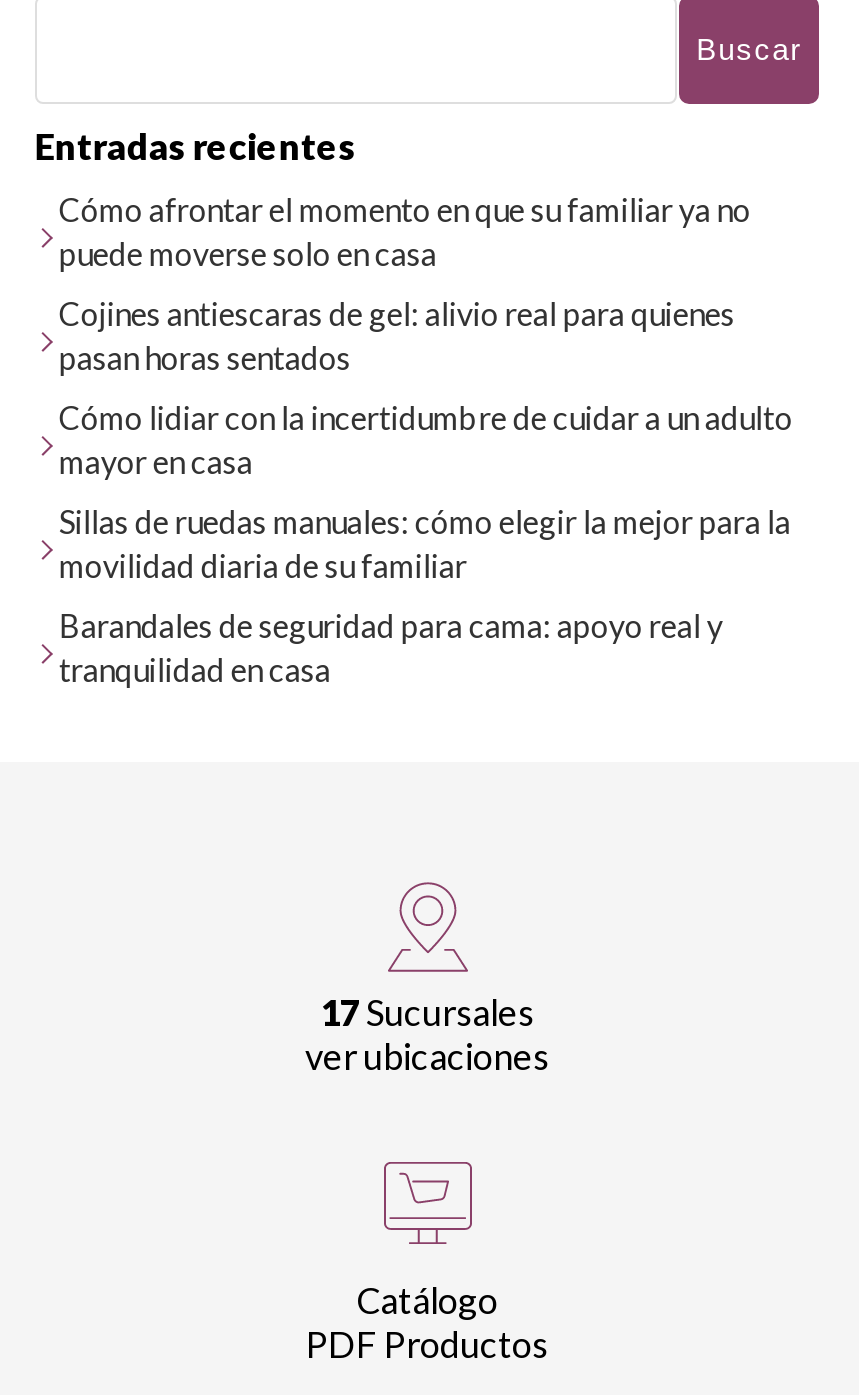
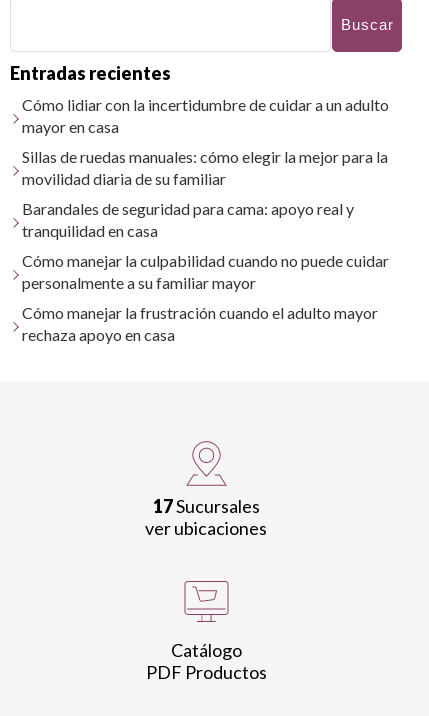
- Cómo afrontar el momento en que su familiar ya no
- puede moverse solo en casa
- Cojines antiescaras de gel: alivio real para quienes
- pasan horas sentados

moved up: Cómo lidiar con la incertidumbre de cuidar a un adulto | mayor en casa | Sillas de ruedas manuales: cómo elegir la mejor para la | movilidad diaria de su familiar | Barandales de seguridad para cama: apoyo real y | tranquilidad en casa

+ Cómo manejar la culpabilidad cuando no puede cuidar
+ personalmente a su familiar mayor
+ Cómo manejar la frustración cuando el adulto mayor
+ rechaza apoyo en casa
